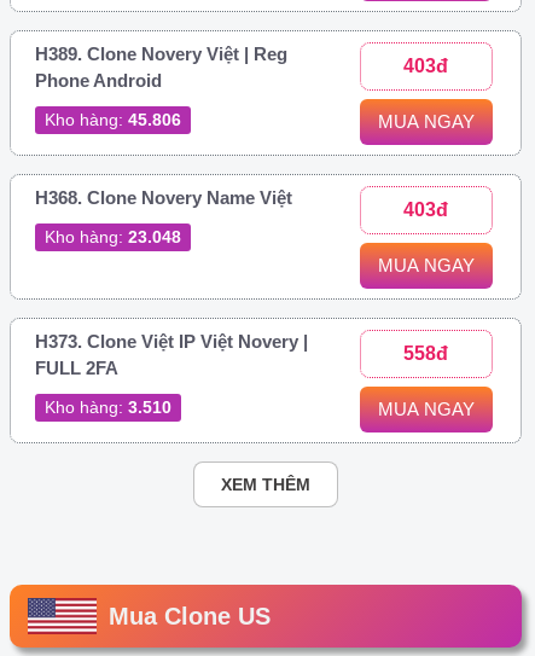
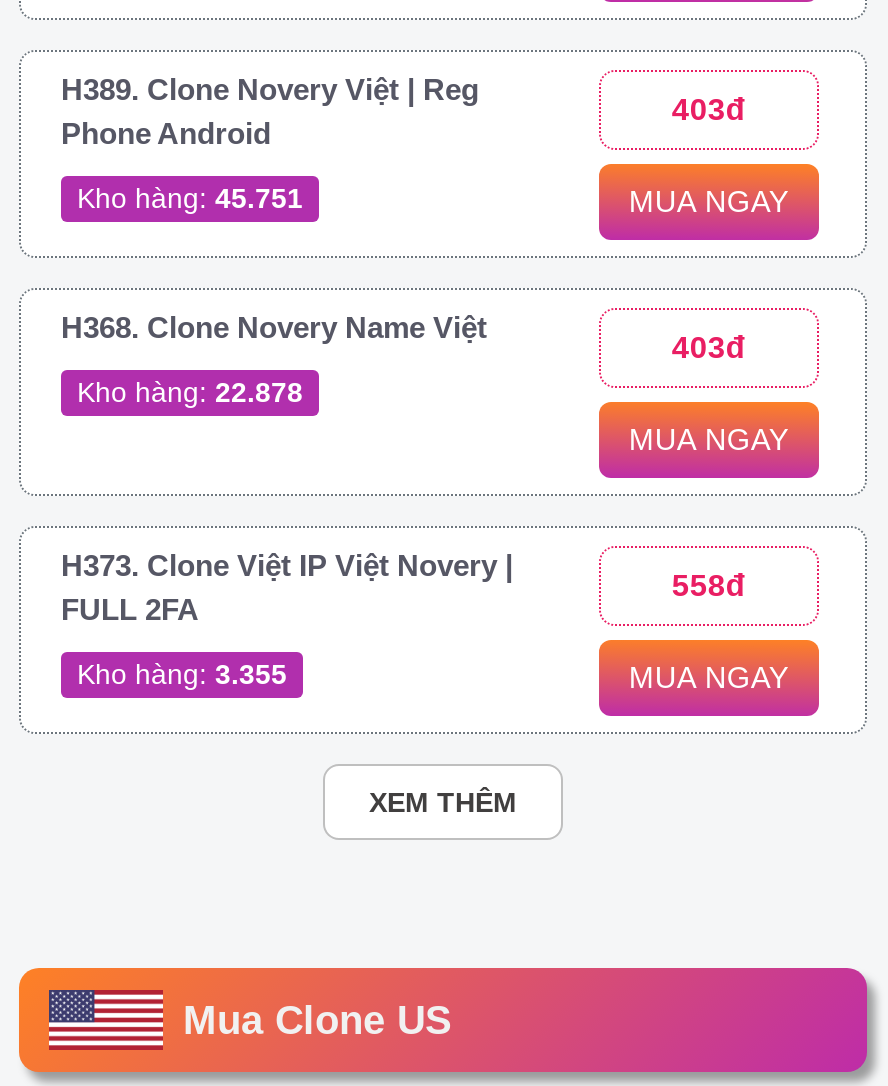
- Kho hàng: 45.806
+ Kho hàng: 45.751

- Kho hàng: 23.048
+ Kho hàng: 22.878

- Kho hàng: 3.510
+ Kho hàng: 3.355
